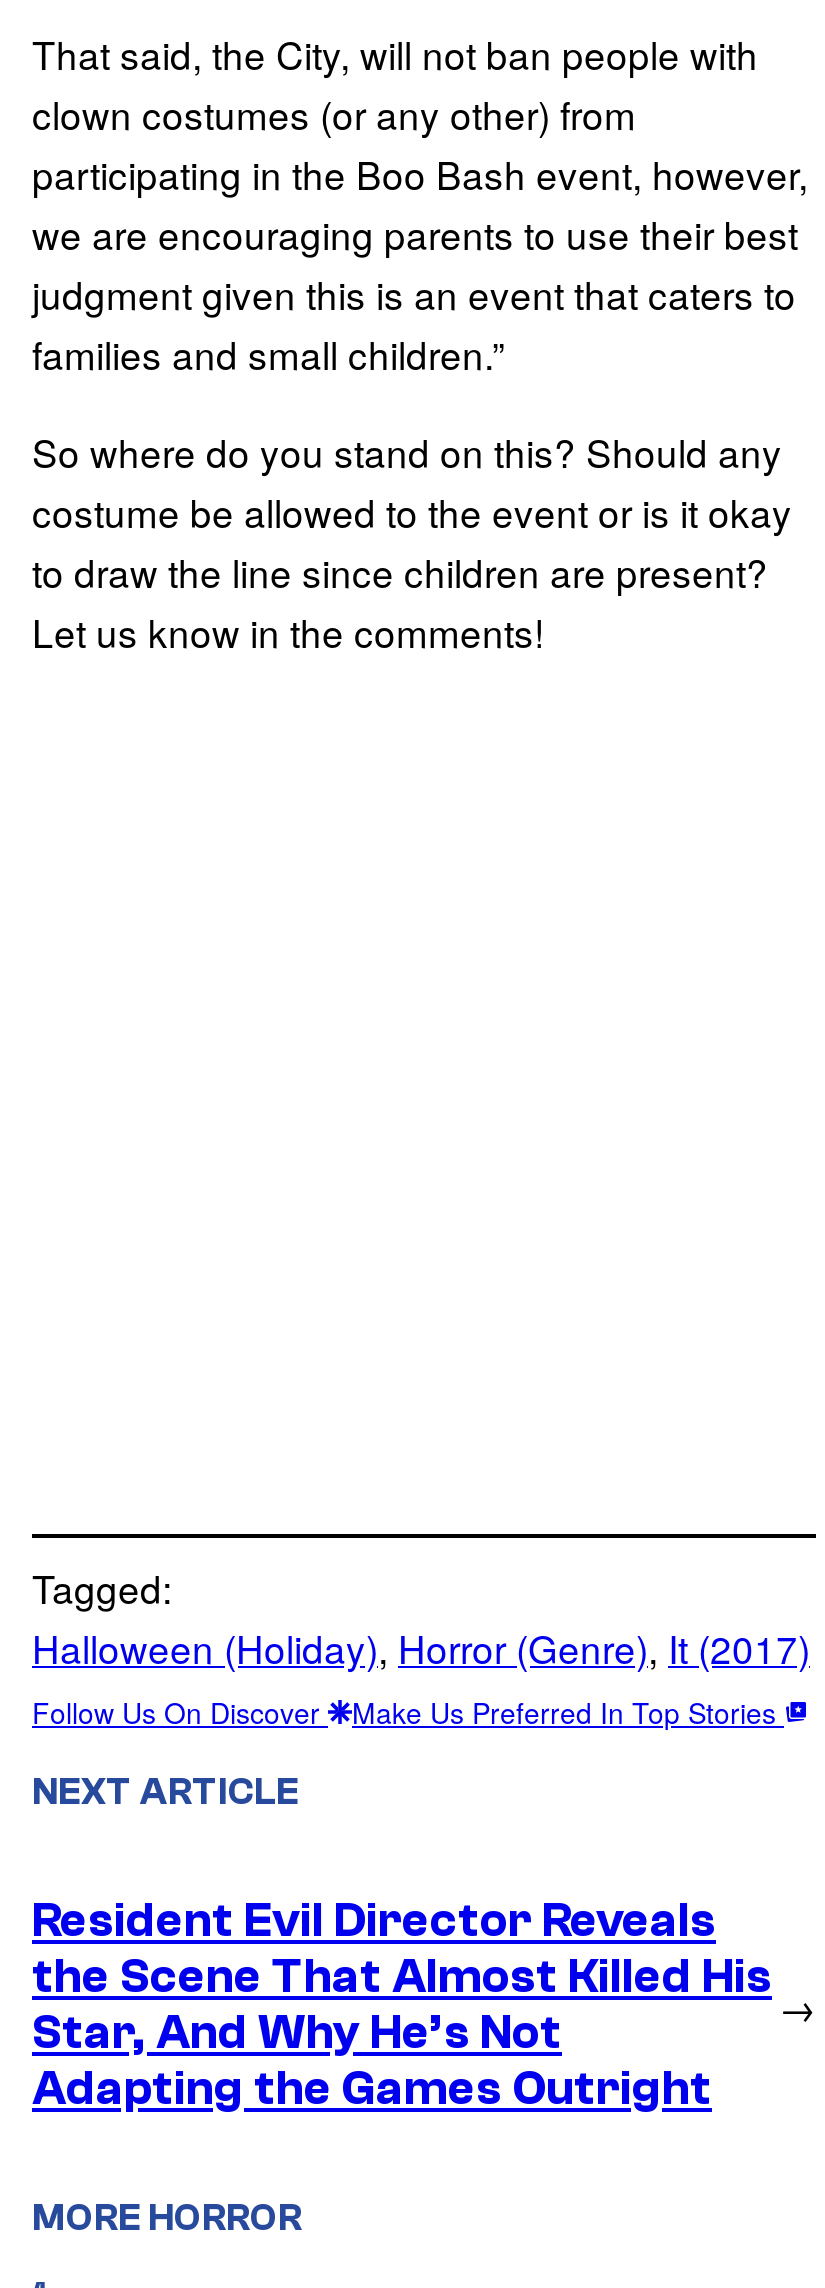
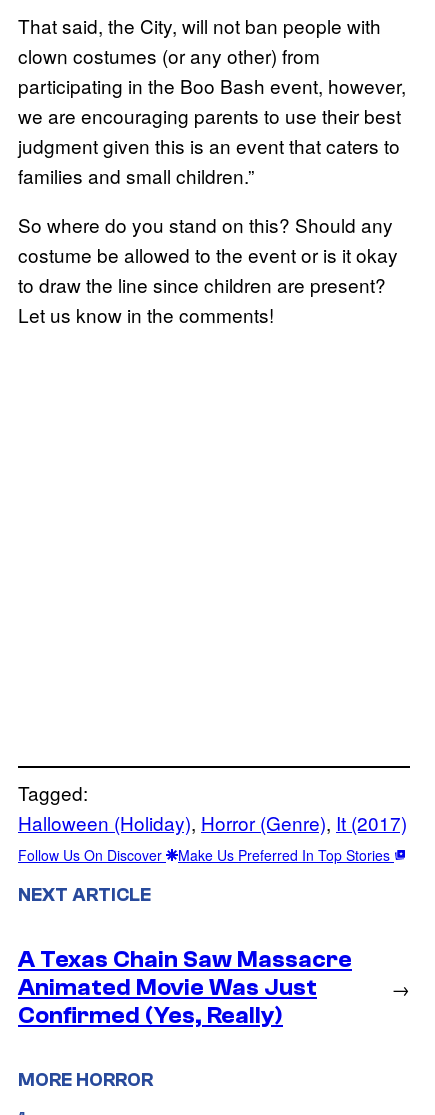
- Resident Evil Director Reveals
- the Scene That Almost Killed His
- Star, And Why He’s Not
- Adapting the Games Outright
+ A Texas Chain Saw Massacre
+ Animated Movie Was Just
+ Confirmed (Yes, Really)
